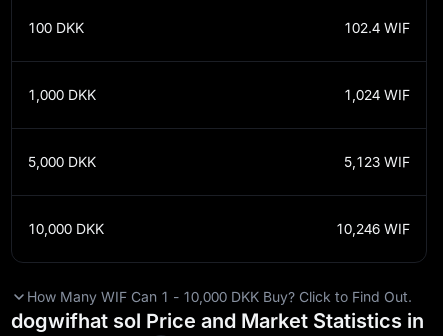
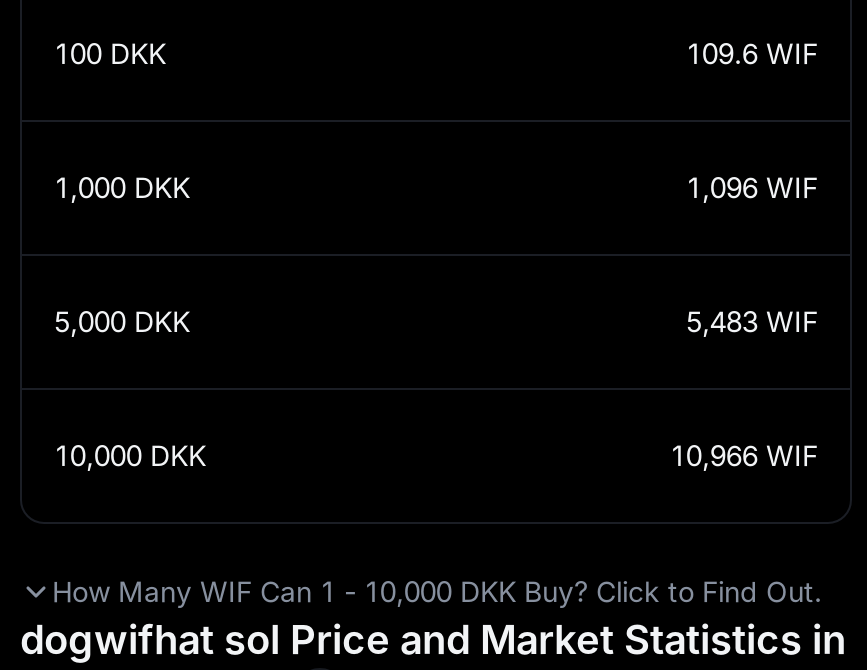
- 102.4 WIF
+ 109.6 WIF

- 1,024 WIF
+ 1,096 WIF

- 5,123 WIF
+ 5,483 WIF

- 10,246 WIF
+ 10,966 WIF
